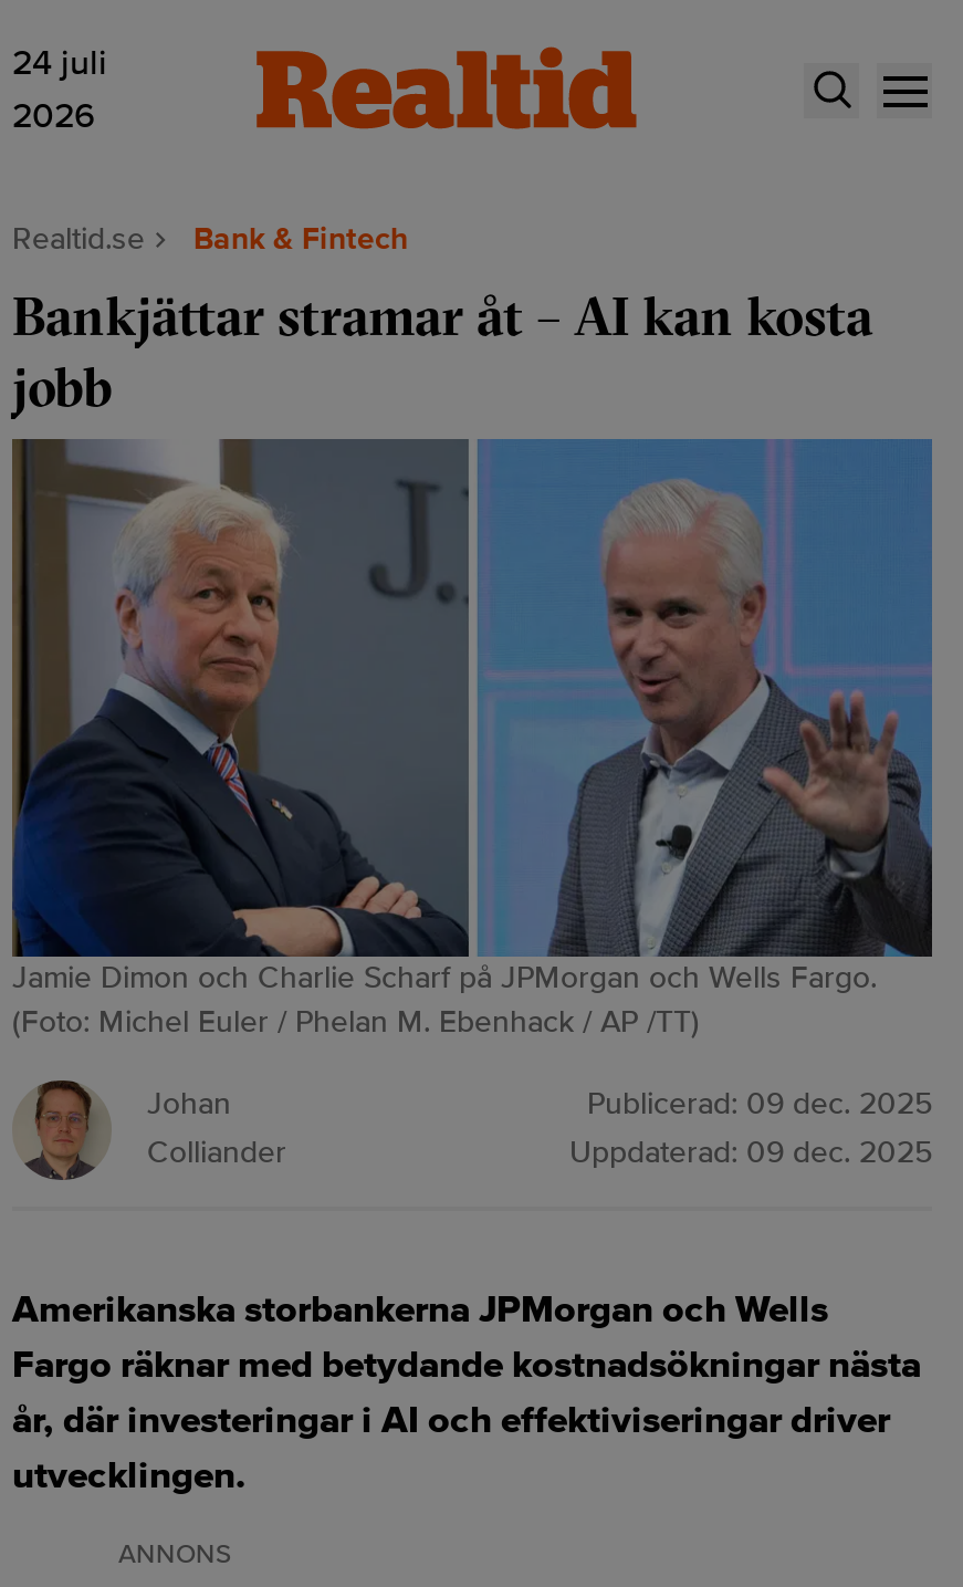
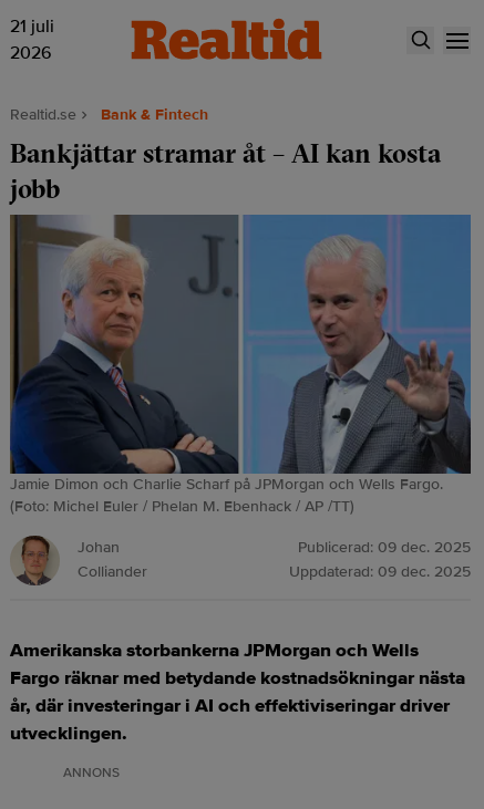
- 24 juli
+ 21 juli
